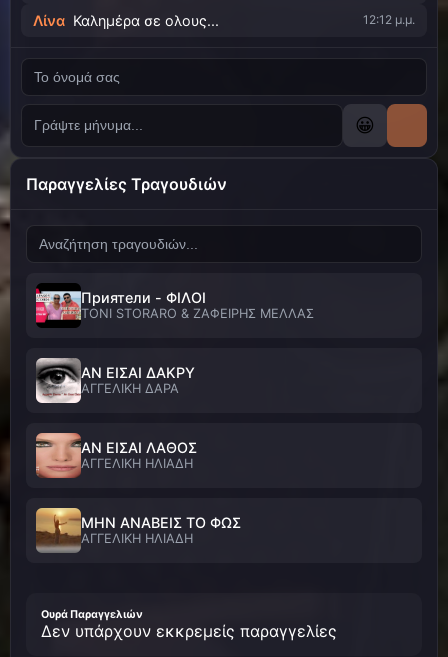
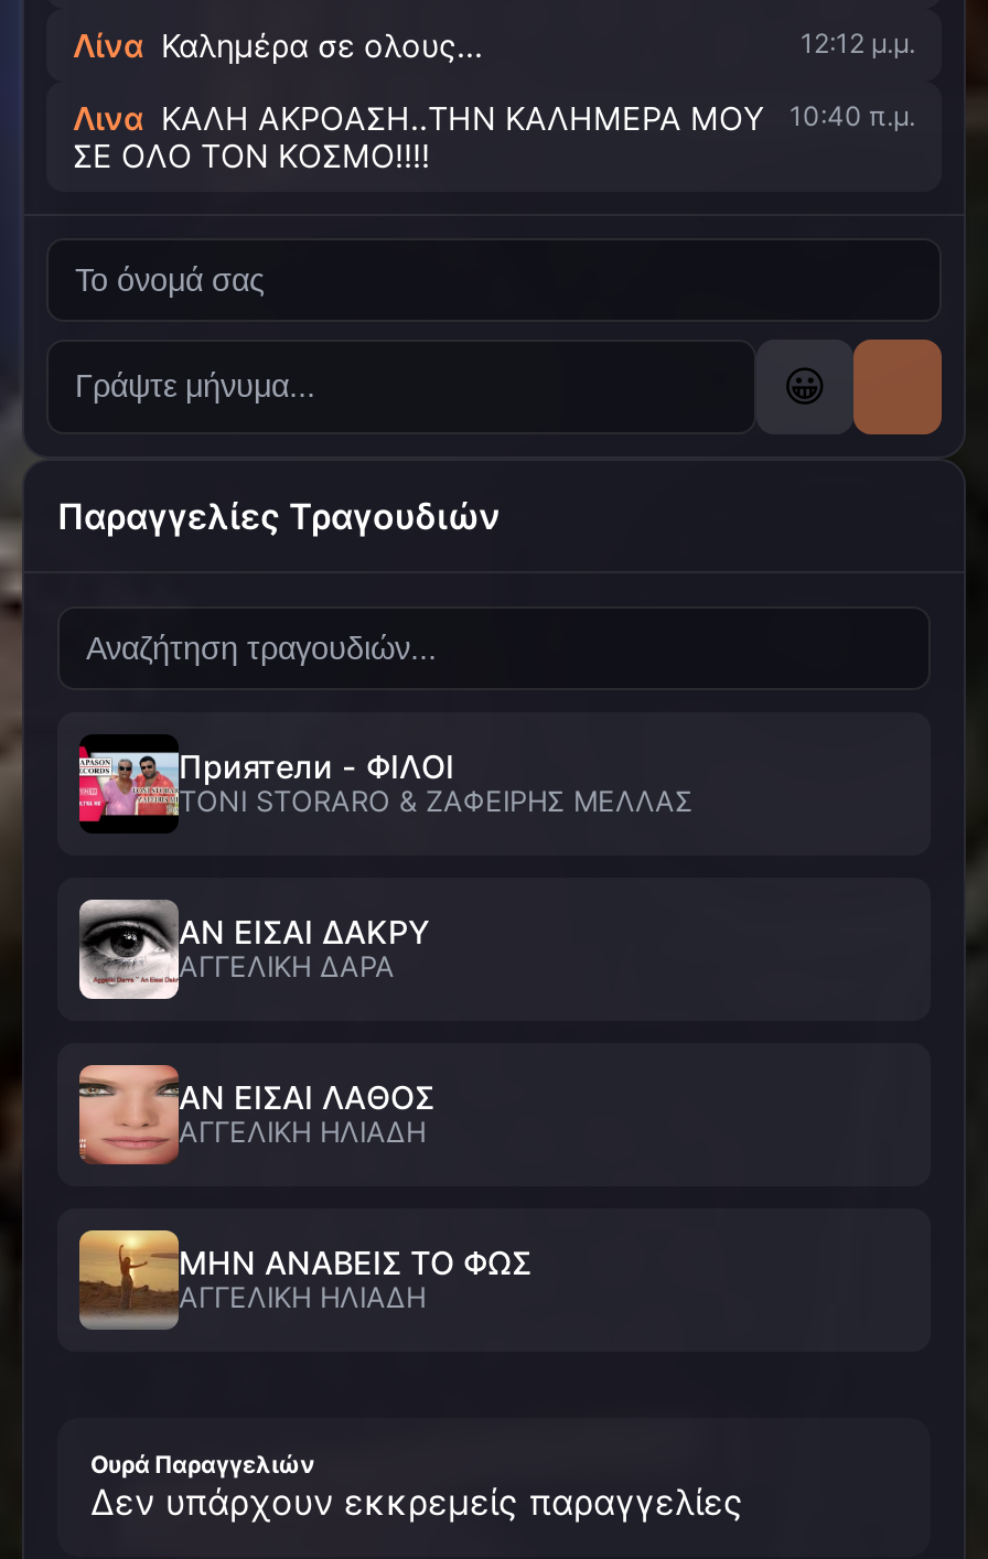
+ 10:40 π.μ.
+ Λινα ΚΑΛΗ ΑΚΡΟΑΣΗ..ΤΗΝ ΚΑΛΗΜΕΡΑ ΜΟΥ
+ ΣΕ ΟΛΟ ΤΟΝ ΚΟΣΜΟ!!!!
